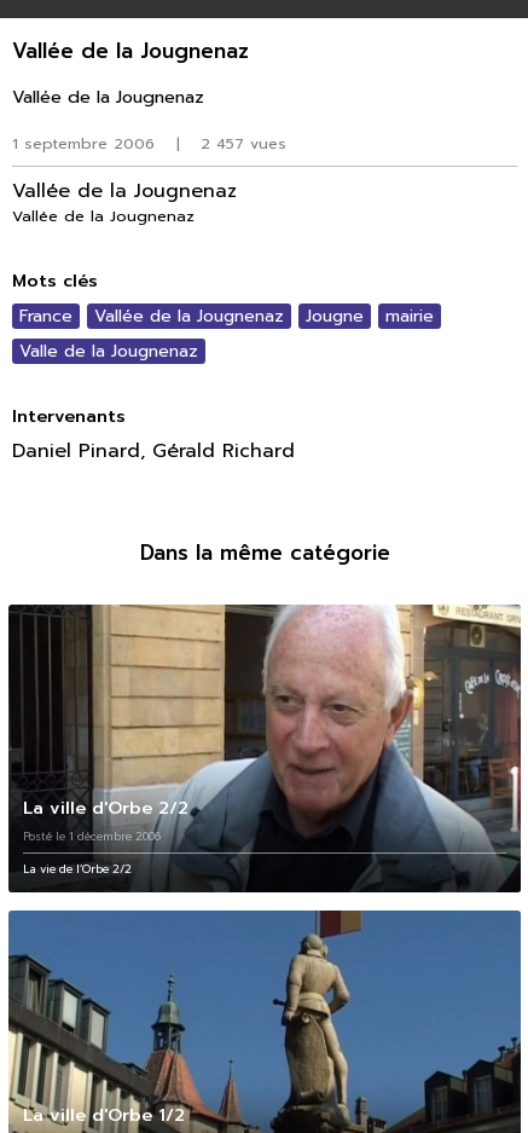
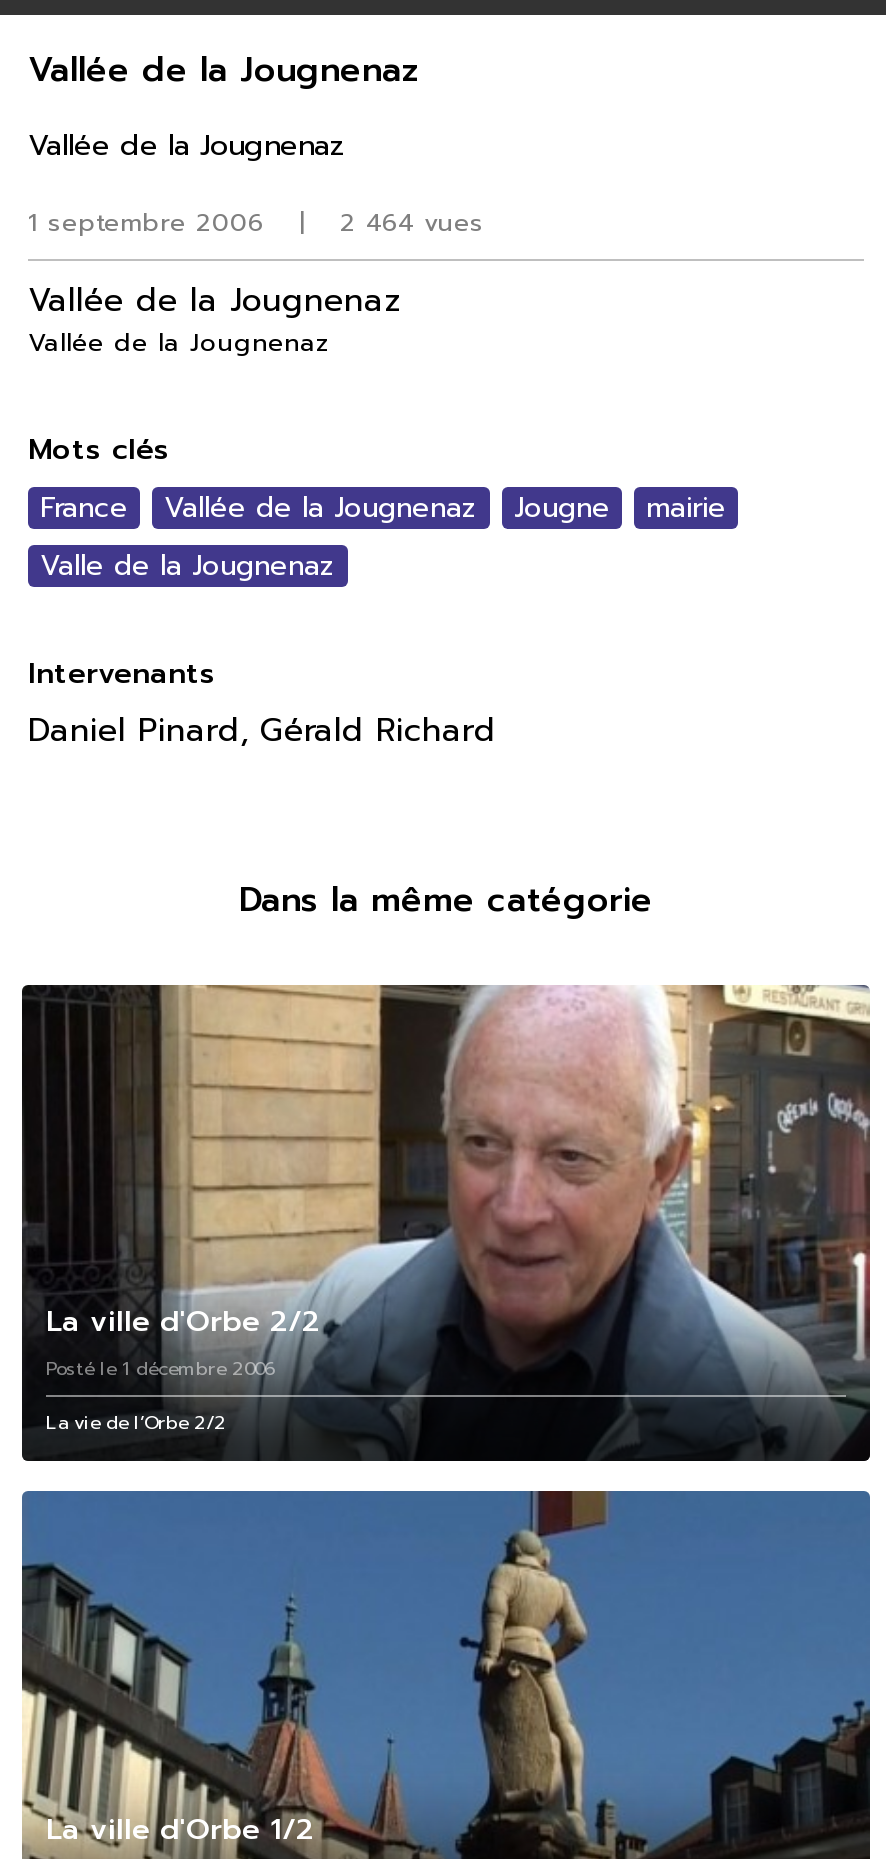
- 2 457 vues
+ 2 464 vues
